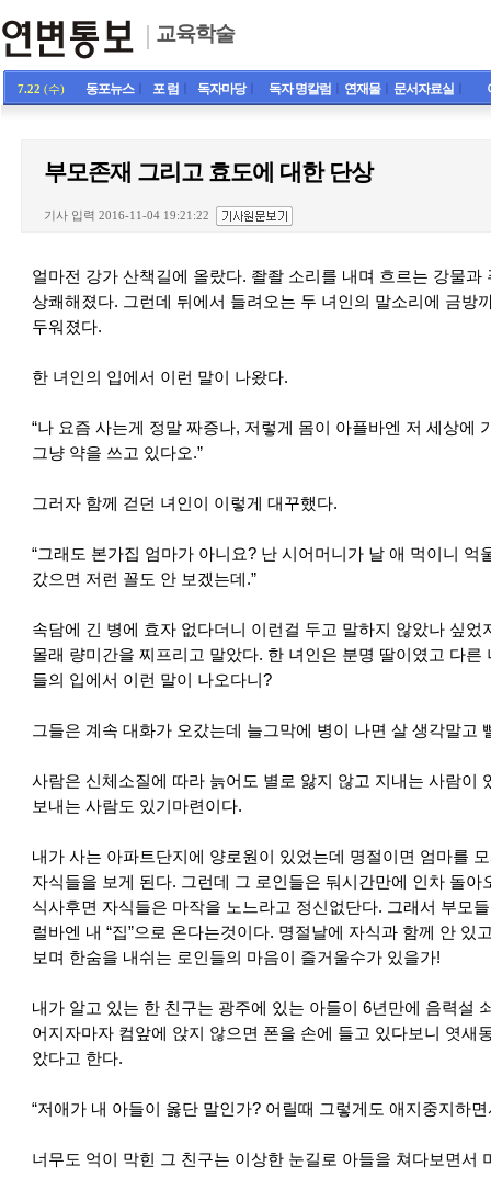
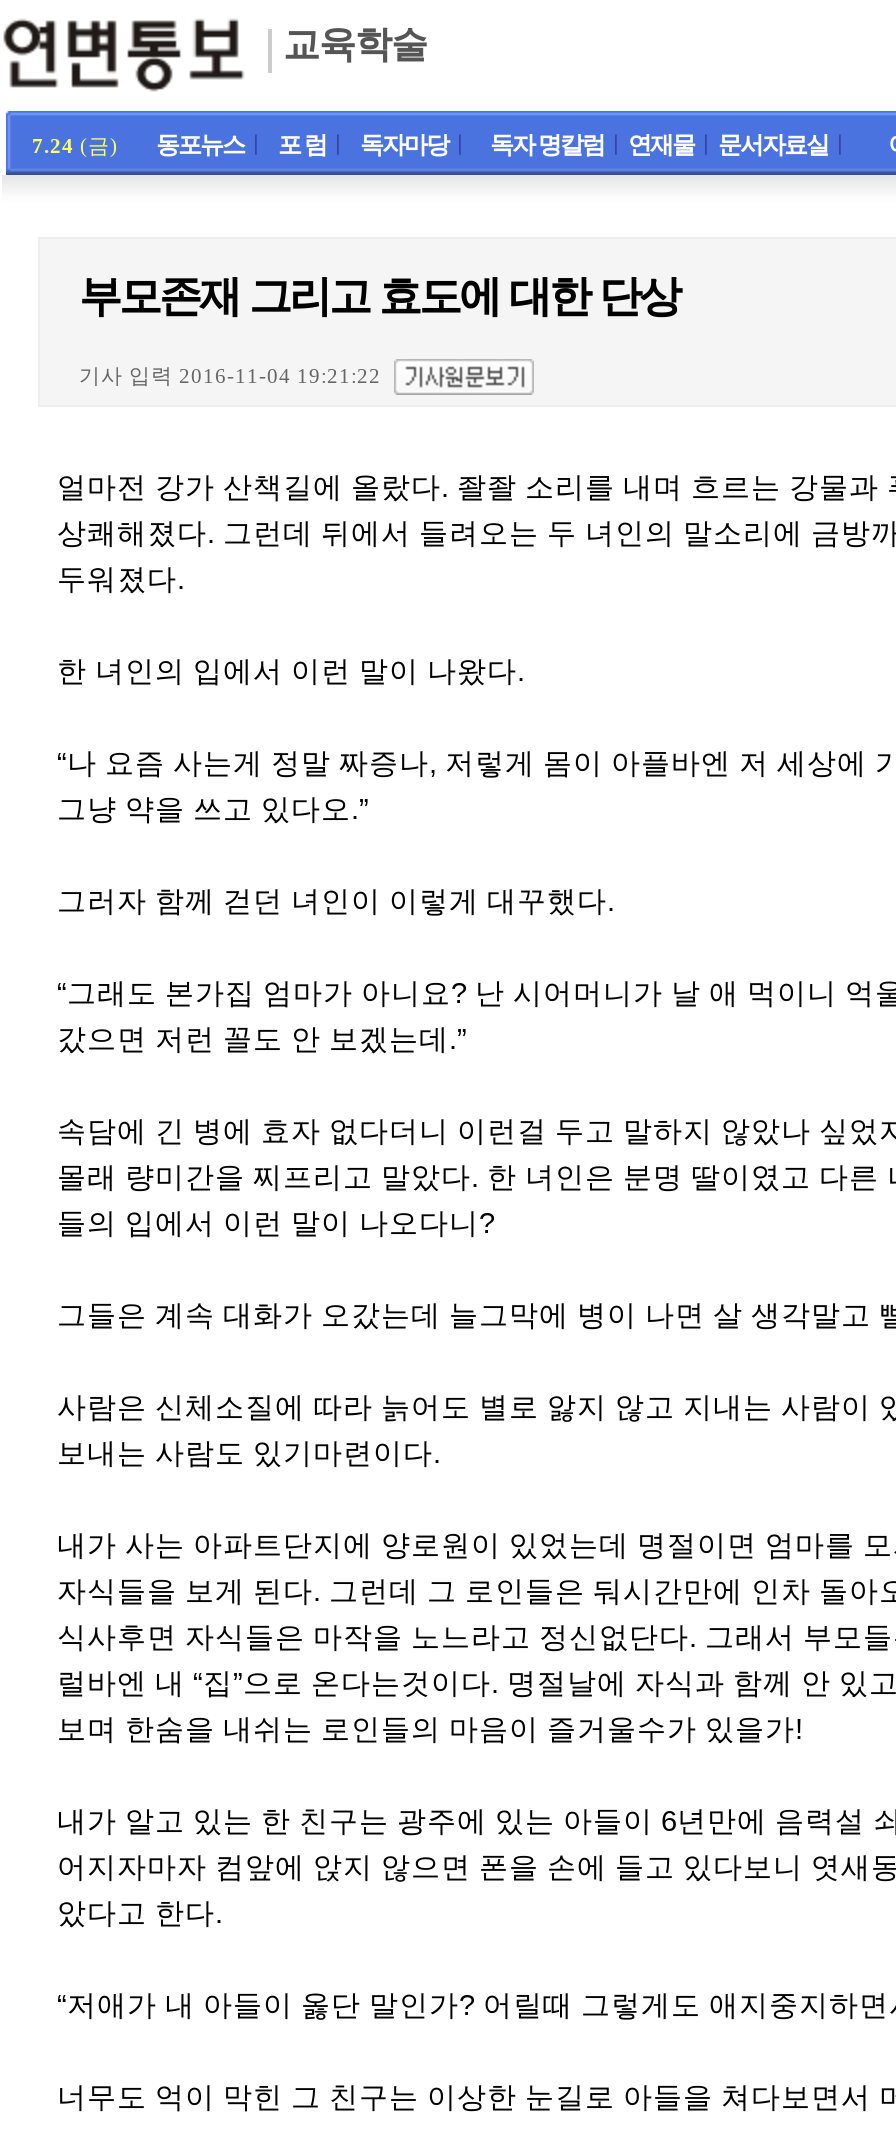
- 7.22 (수)
+ 7.24 (금)
